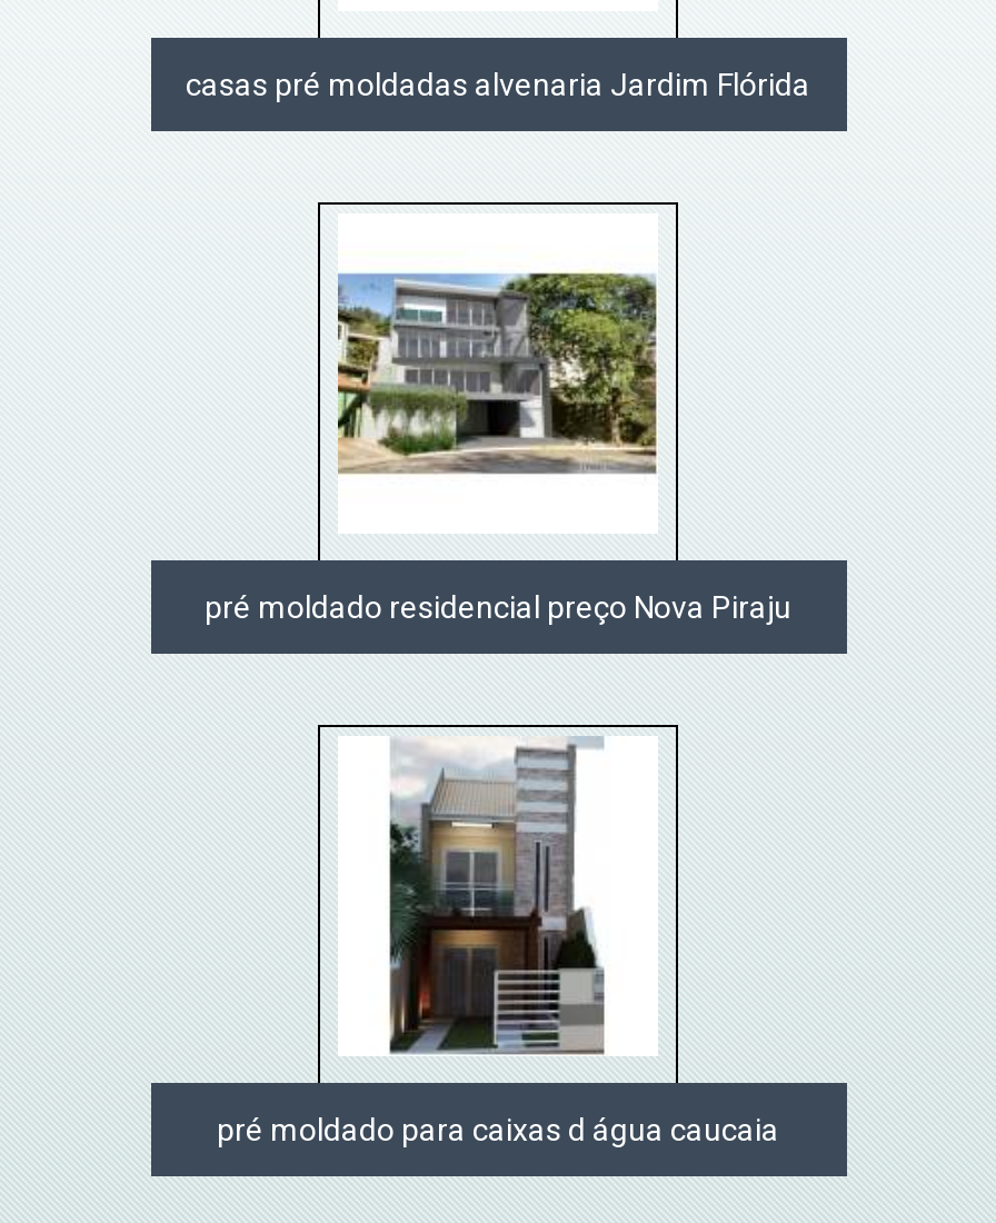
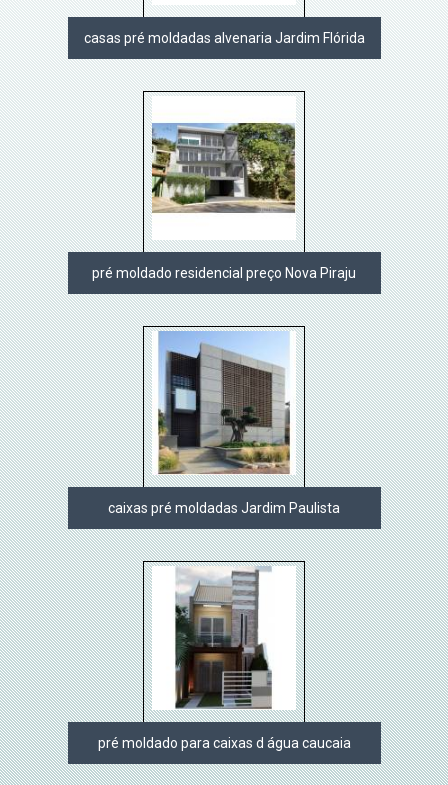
+ [image]
+ caixas pré moldadas Jardim Paulista
